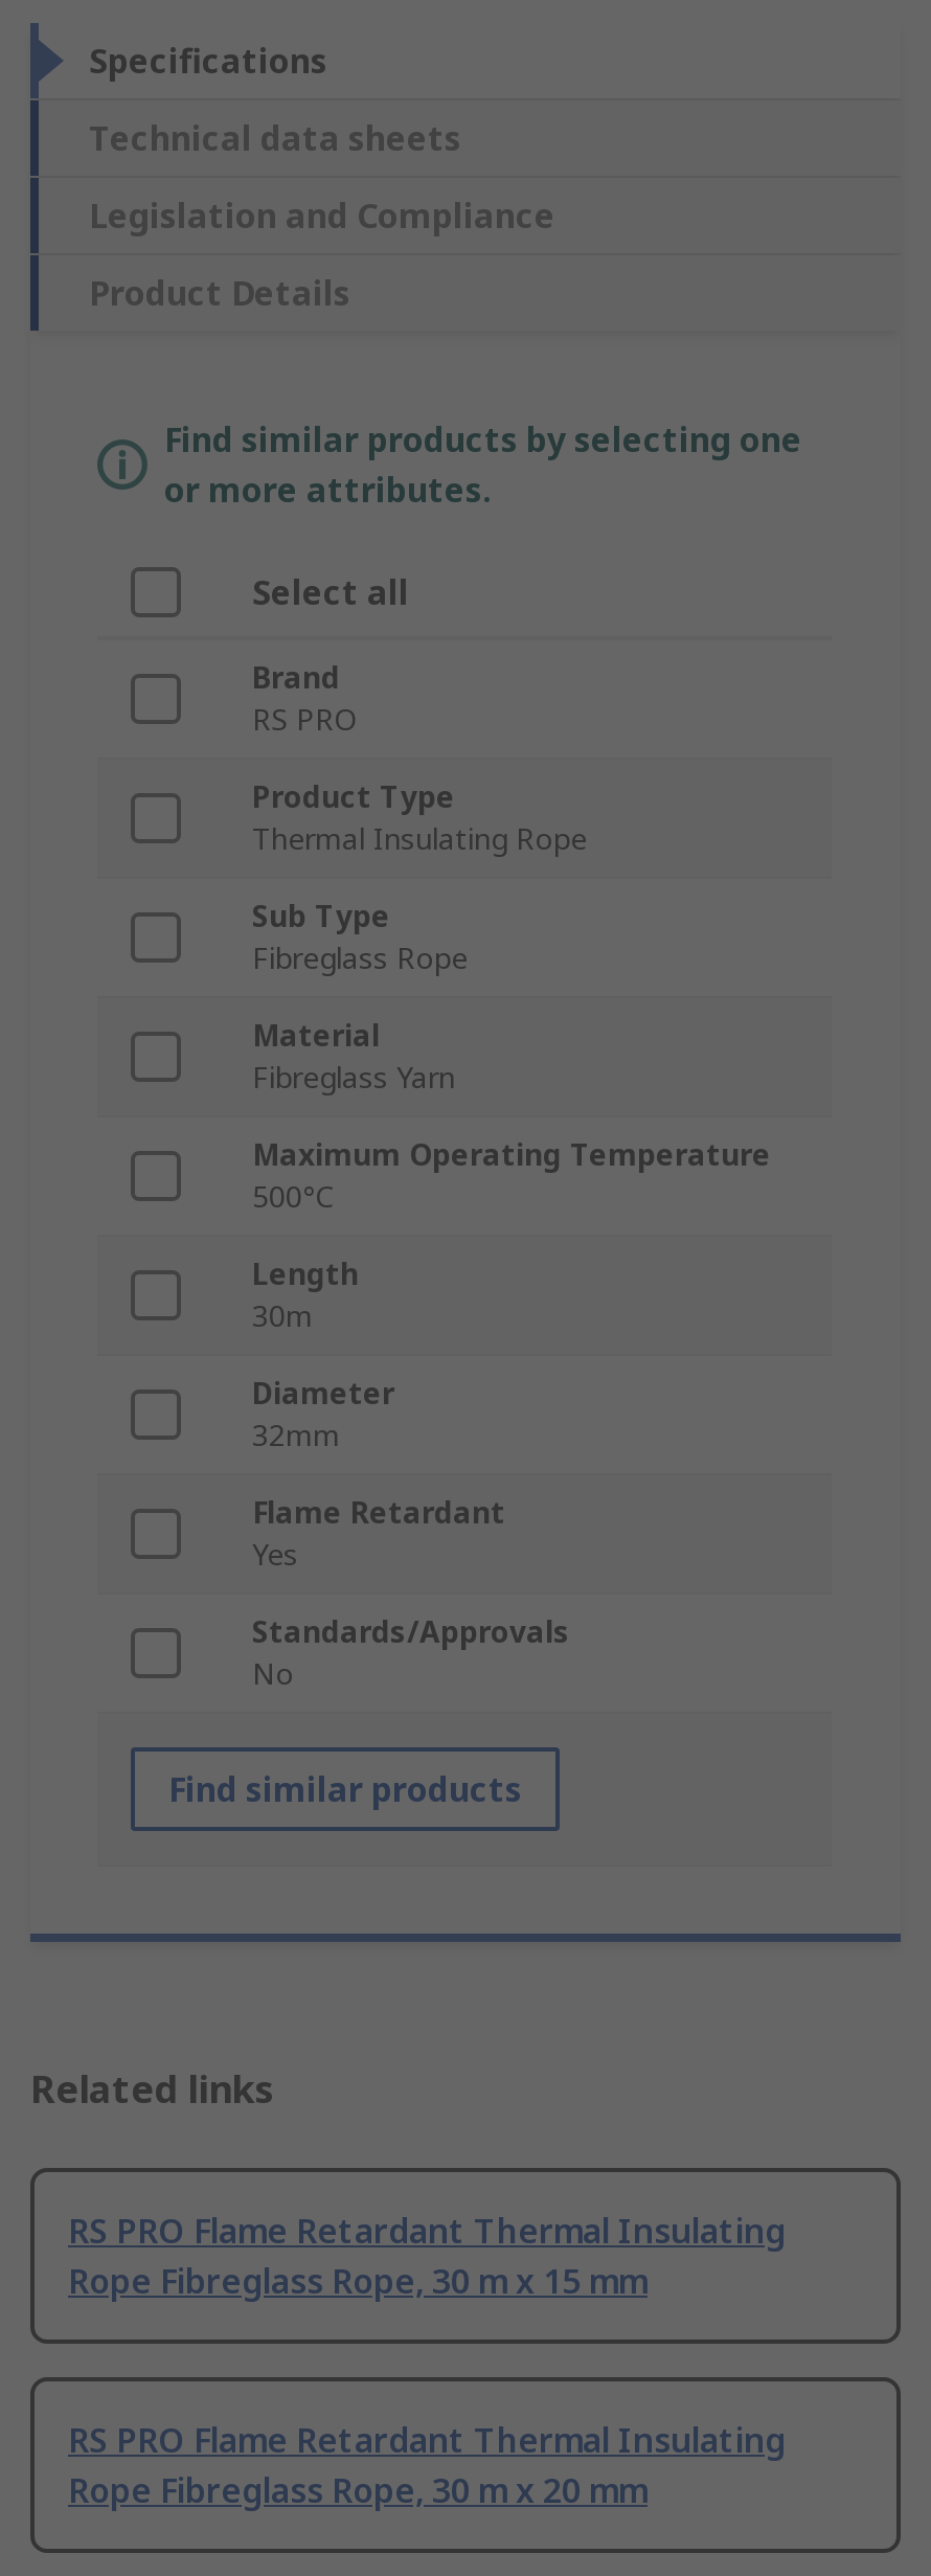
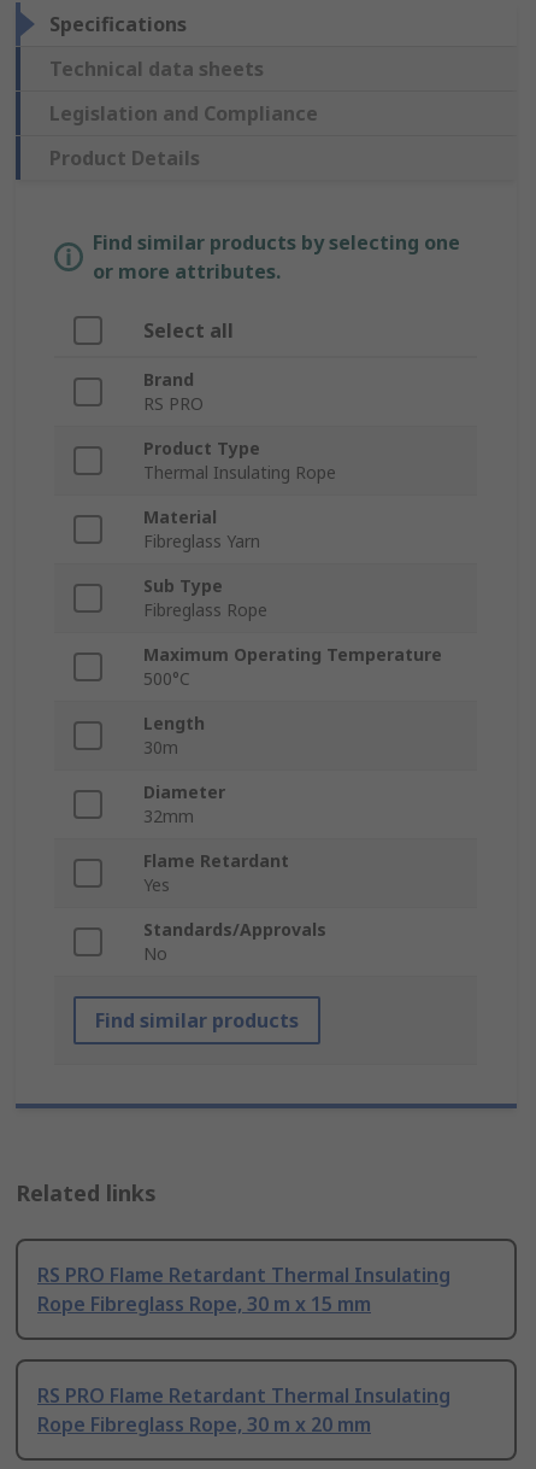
moved down: Sub Type | Fibreglass Rope

moved up: Material | Fibreglass Yarn
